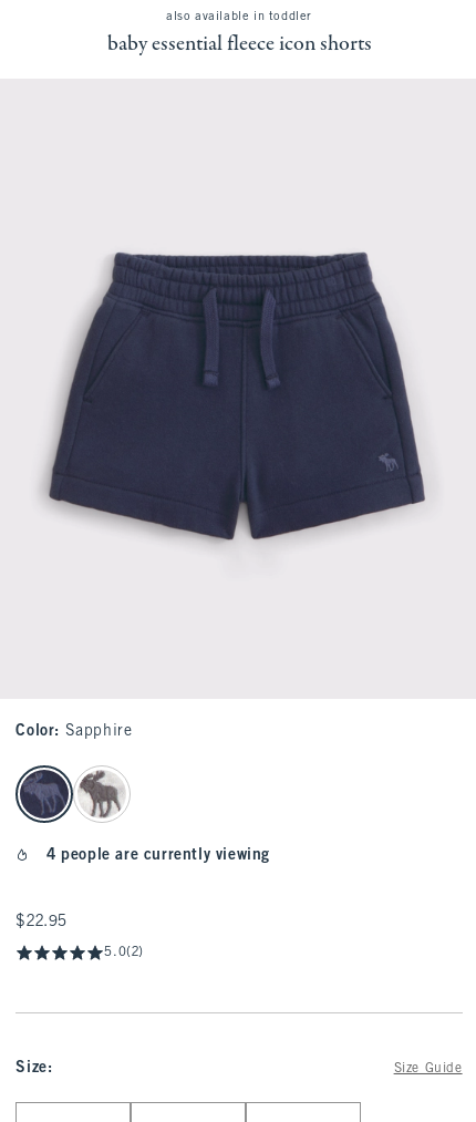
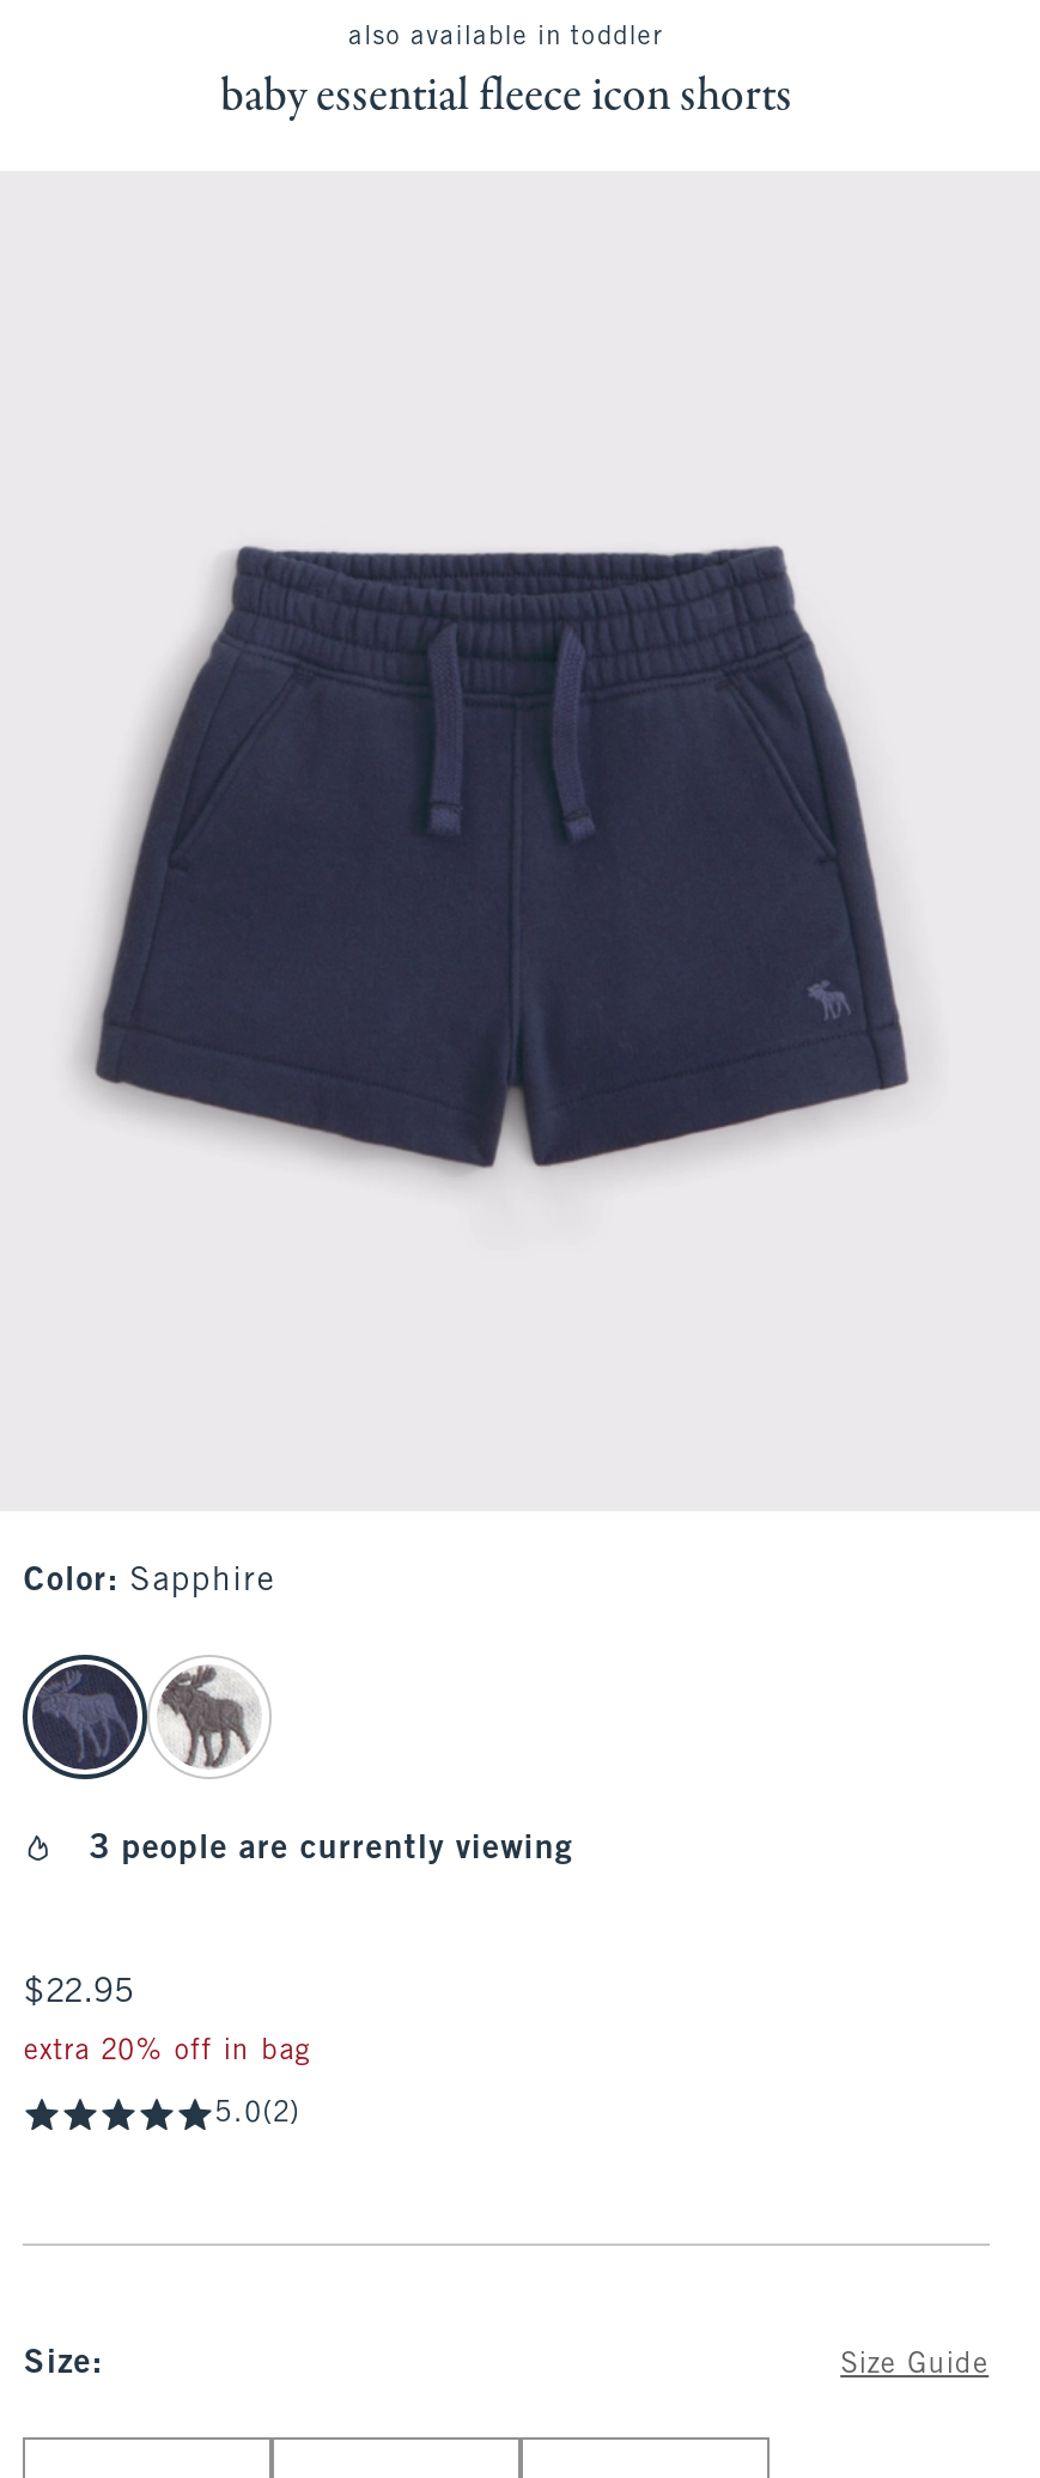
- 4 people are currently viewing
+ 3 people are currently viewing

+ extra 20% off in bag
